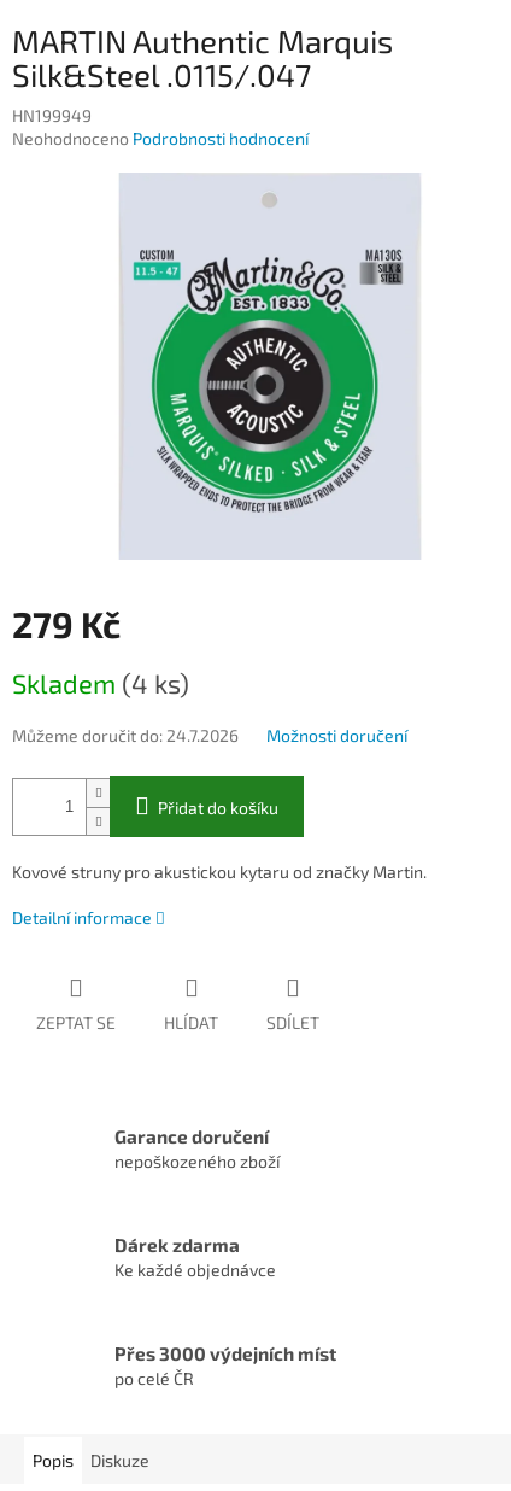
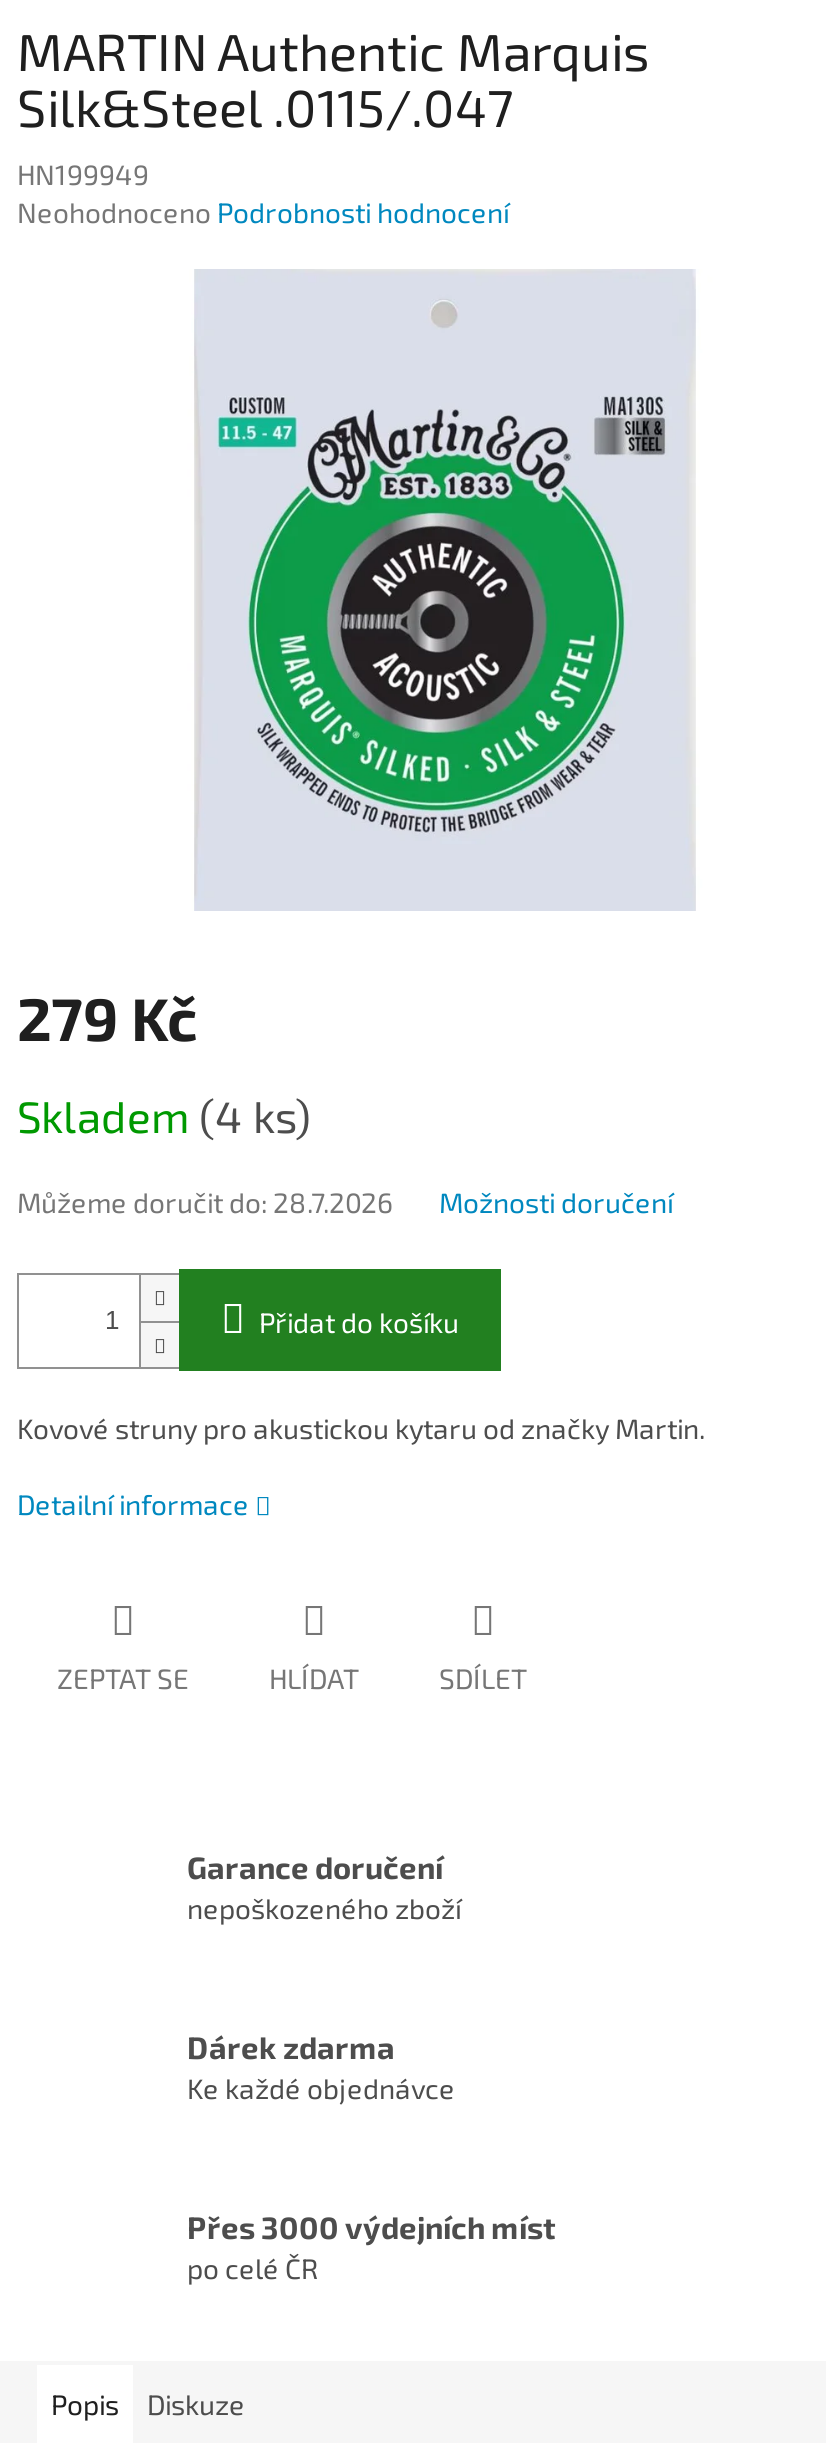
- Můžeme doručit do: 24.7.2026
+ Můžeme doručit do: 28.7.2026
